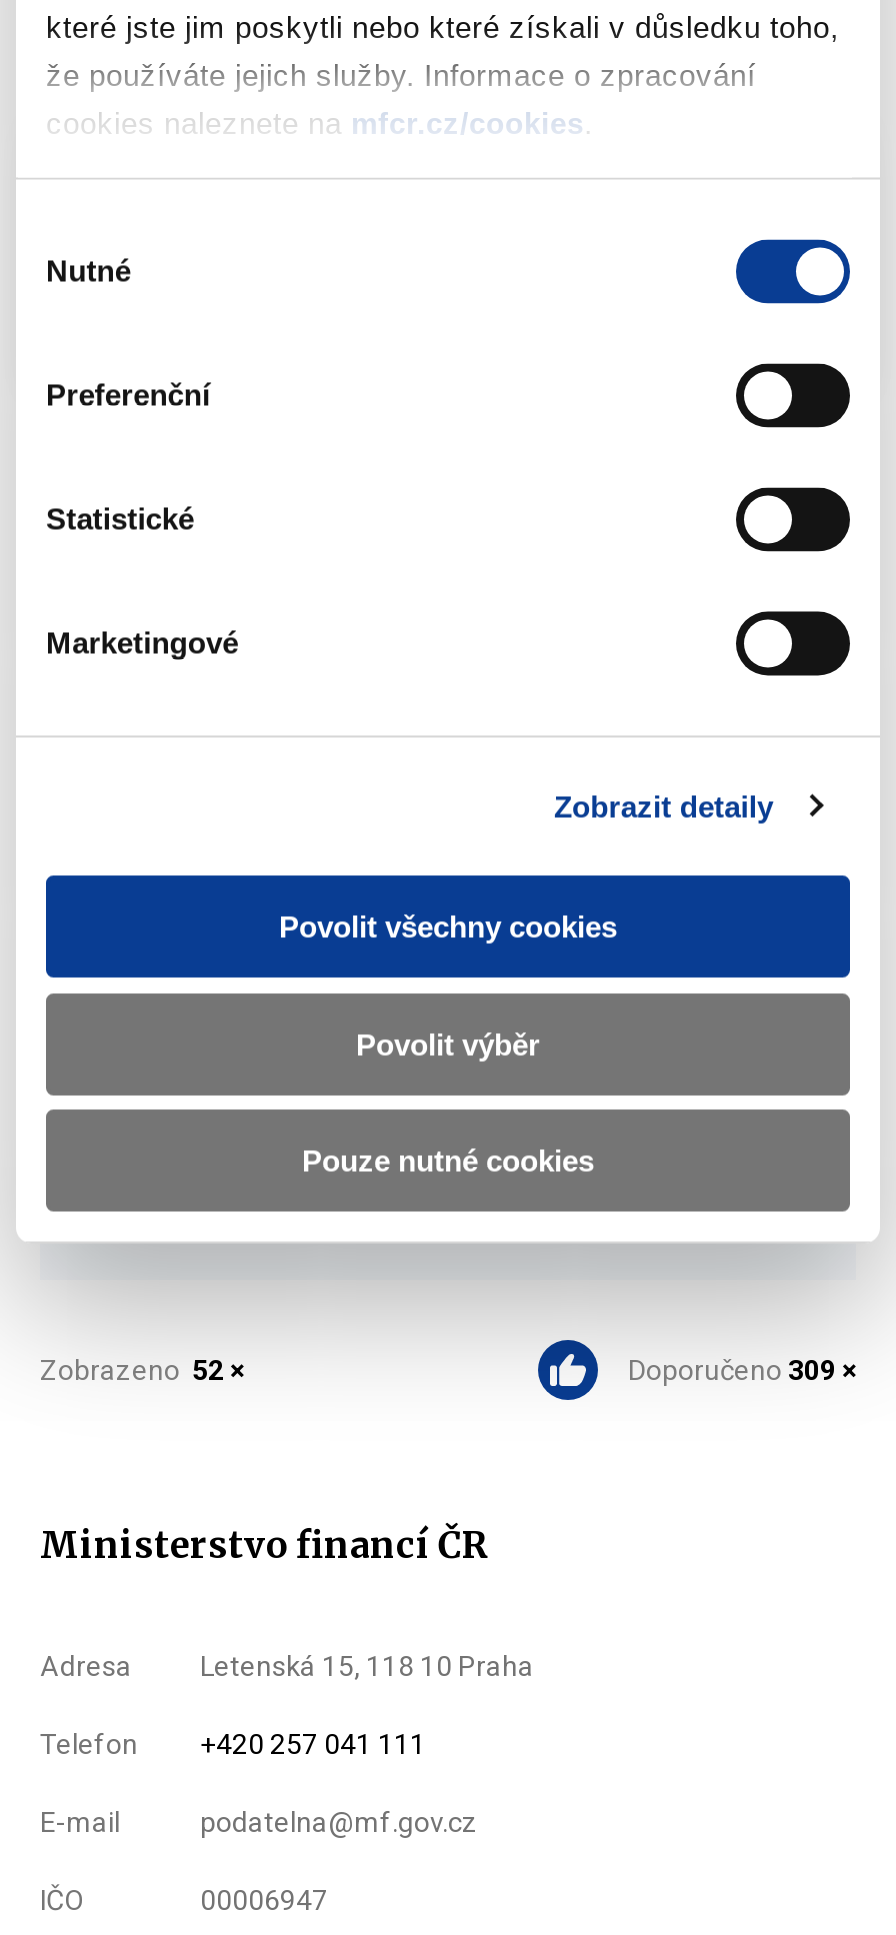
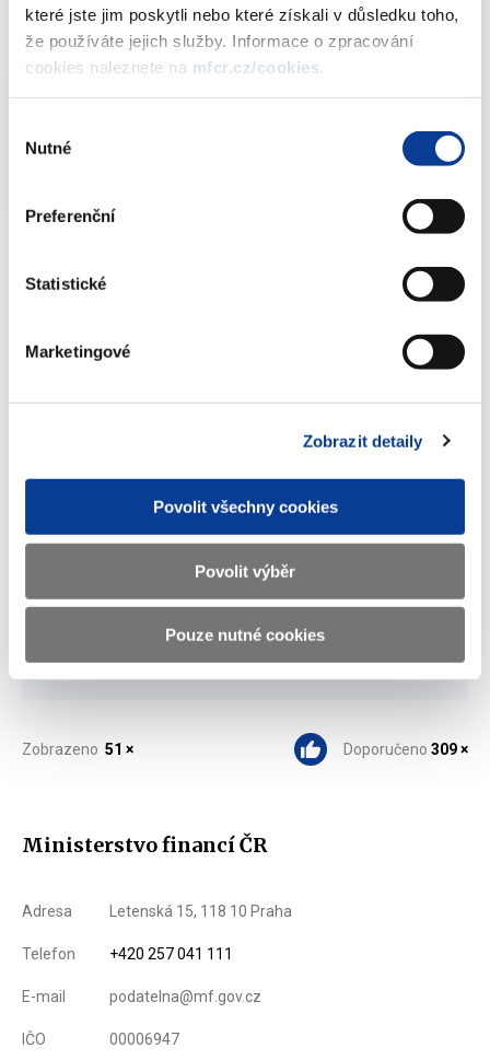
- Zobrazeno 52 ×
+ Zobrazeno 51 ×
